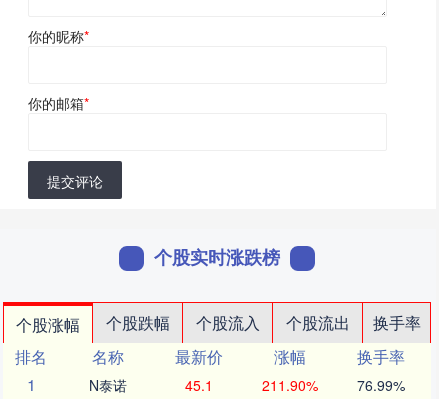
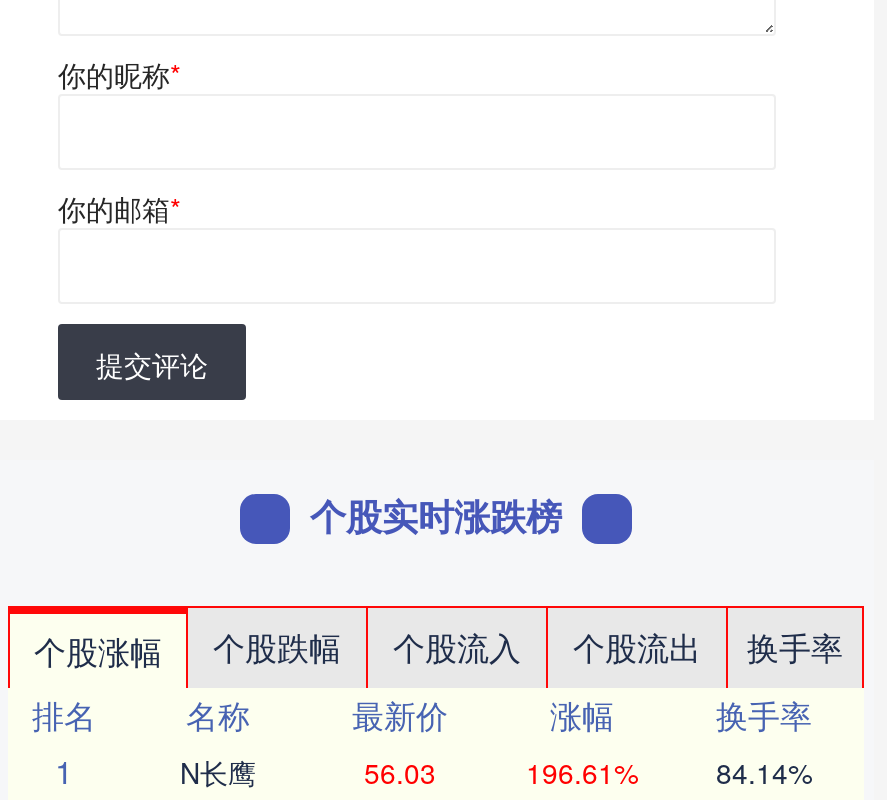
- N泰诺
+ N长鹰

- 45.1
+ 56.03

- 211.90%
+ 196.61%

- 76.99%
+ 84.14%
